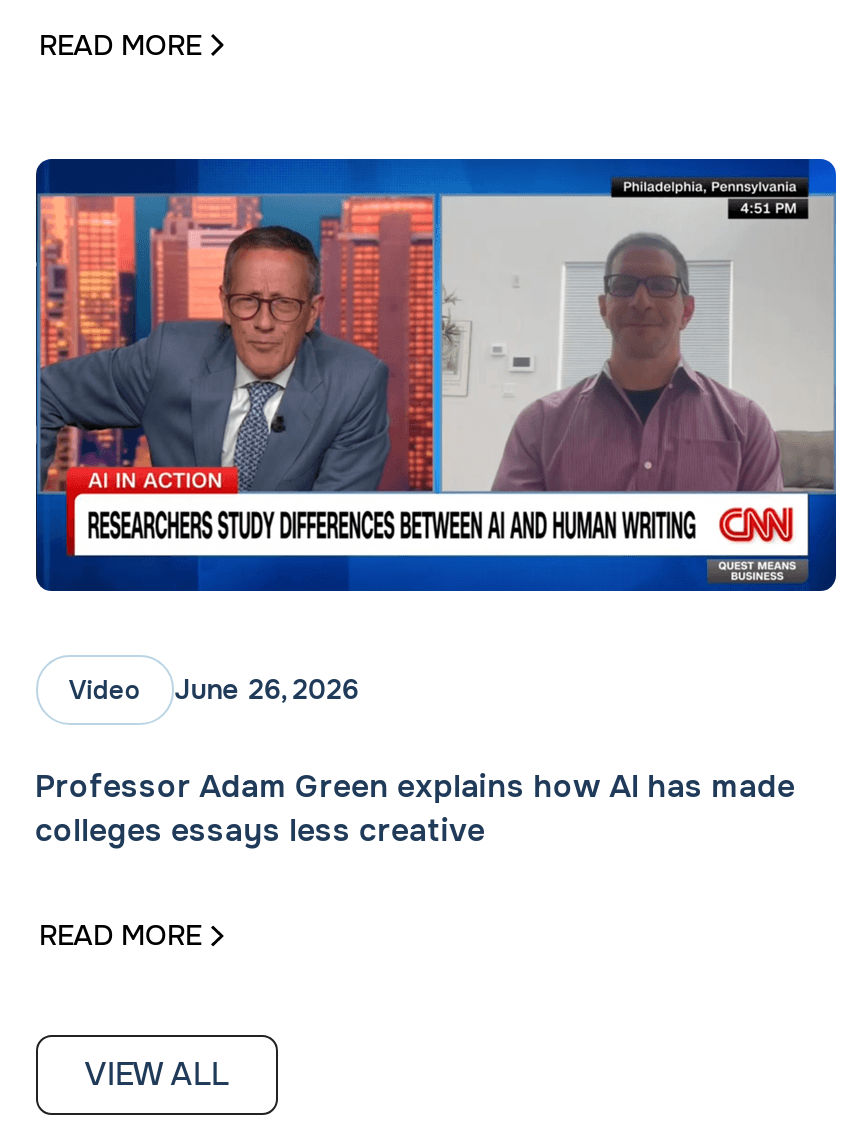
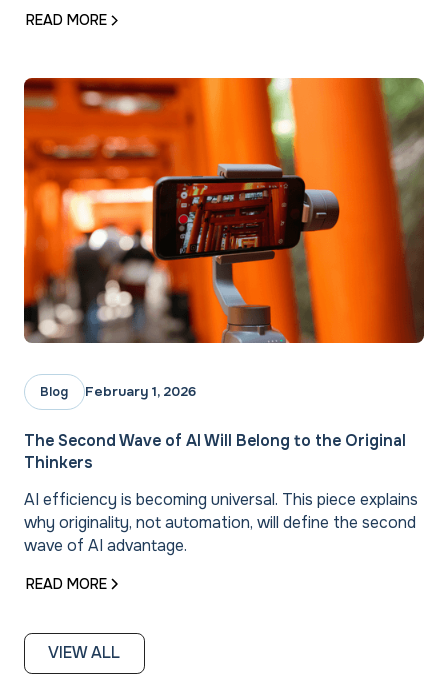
- [image]
- Video
- June 26, 2026
- Professor Adam Green explains how AI has made
- colleges essays less creative
+ [image]
+ Blog
+ February 1, 2026
+ The Second Wave of AI Will Belong to the Original
+ Thinkers
+ AI efficiency is becoming universal. This piece explains
+ why originality, not automation, will define the second
+ wave of AI advantage.
